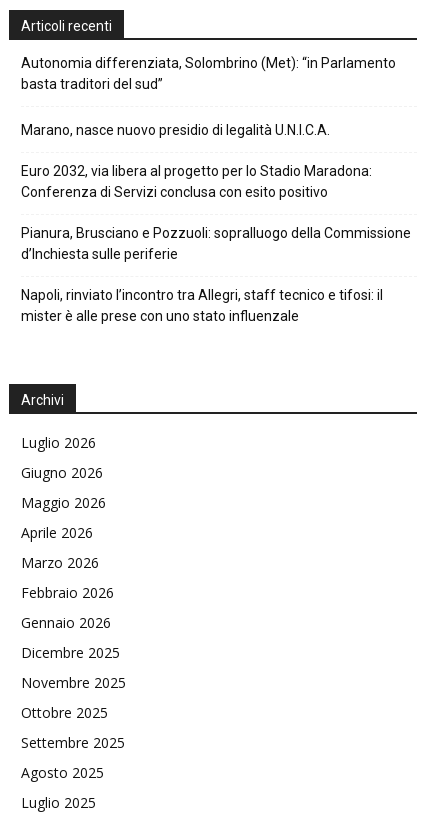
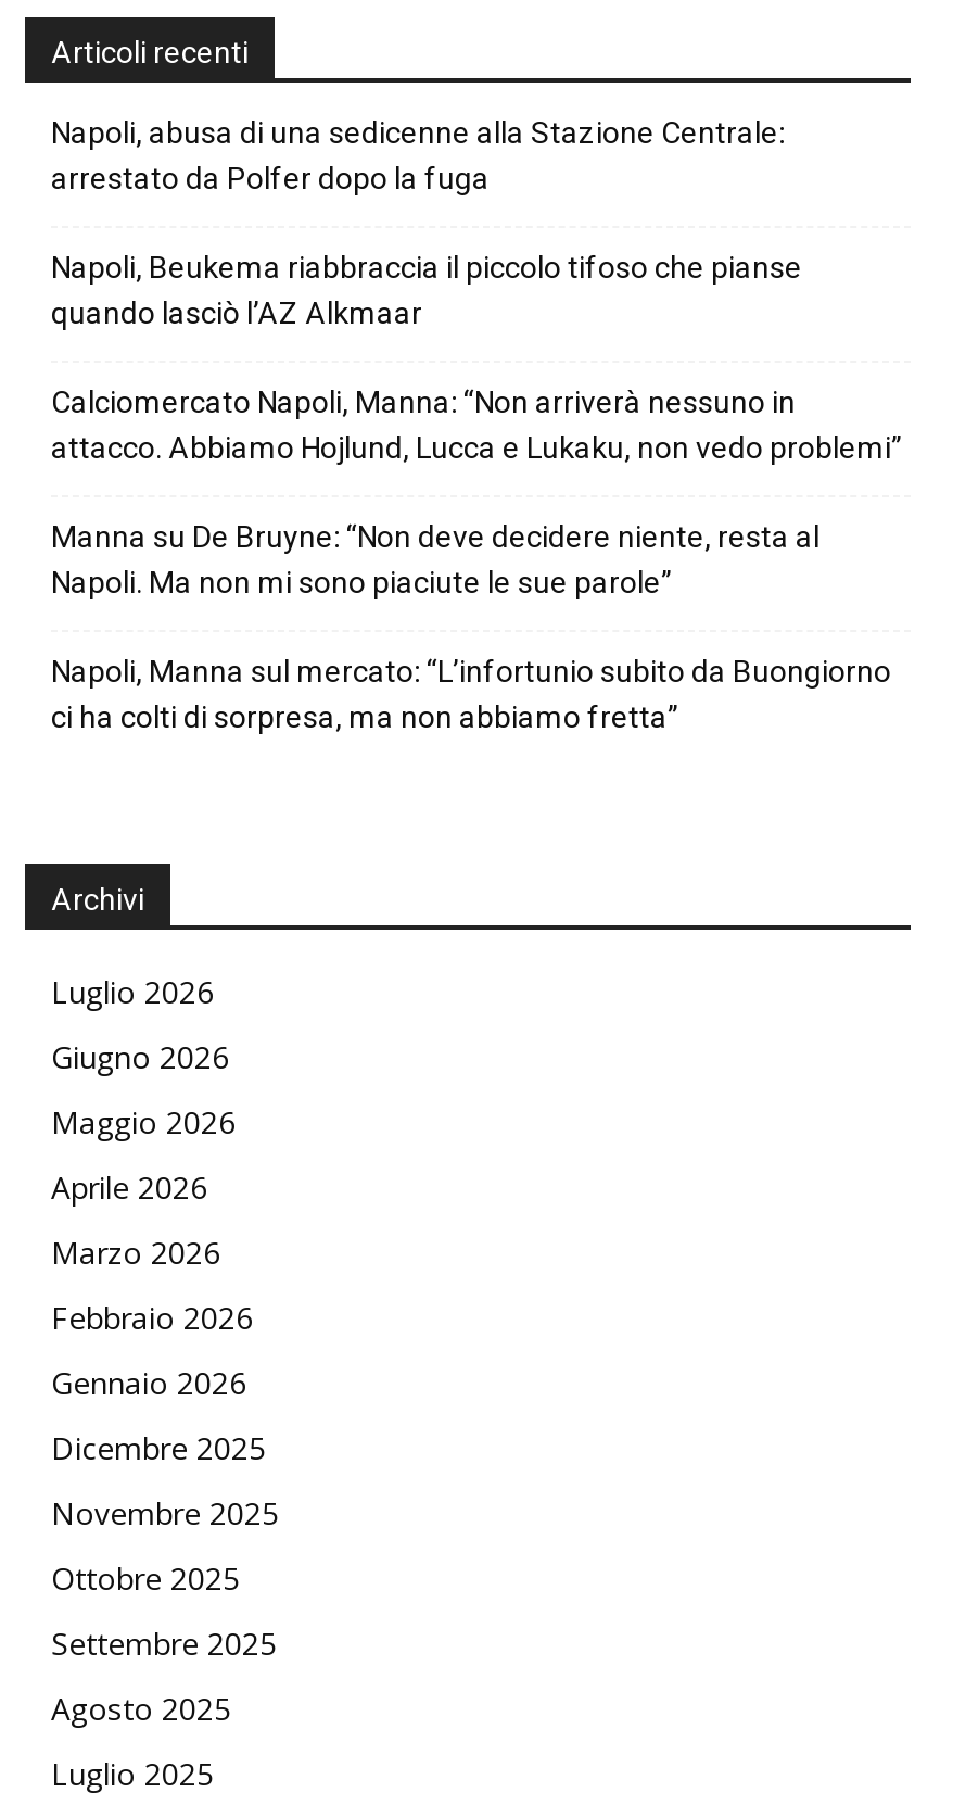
- Autonomia differenziata, Solombrino (Met): “in Parlamento
- basta traditori del sud”
+ Napoli, abusa di una sedicenne alla Stazione Centrale:
+ arrestato da Polfer dopo la fuga

- Marano, nasce nuovo presidio di legalità U.N.I.C.A.
+ Napoli, Beukema riabbraccia il piccolo tifoso che pianse
+ quando lasciò l’AZ Alkmaar

- Euro 2032, via libera al progetto per lo Stadio Maradona:
- Conferenza di Servizi conclusa con esito positivo
+ Calciomercato Napoli, Manna: “Non arriverà nessuno in
+ attacco. Abbiamo Hojlund, Lucca e Lukaku, non vedo problemi”

- Pianura, Brusciano e Pozzuoli: sopralluogo della Commissione
- d’Inchiesta sulle periferie
+ Manna su De Bruyne: “Non deve decidere niente, resta al
+ Napoli. Ma non mi sono piaciute le sue parole”

- Napoli, rinviato l’incontro tra Allegri, staff tecnico e tifosi: il
- mister è alle prese con uno stato influenzale
+ Napoli, Manna sul mercato: “L’infortunio subito da Buongiorno
+ ci ha colti di sorpresa, ma non abbiamo fretta”
